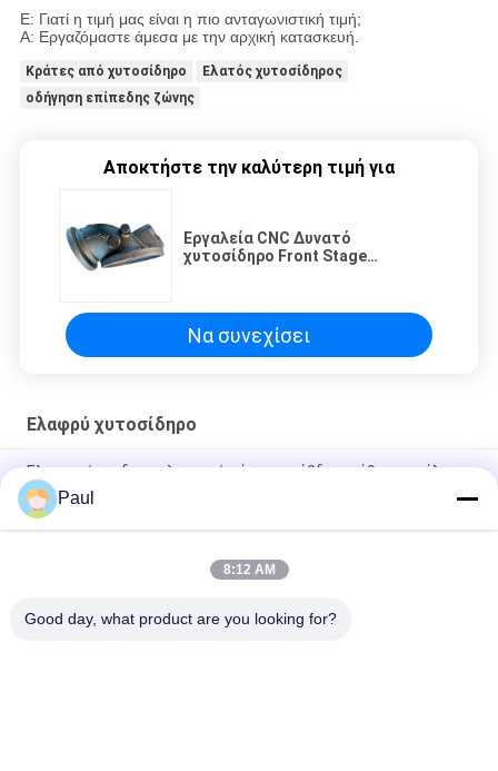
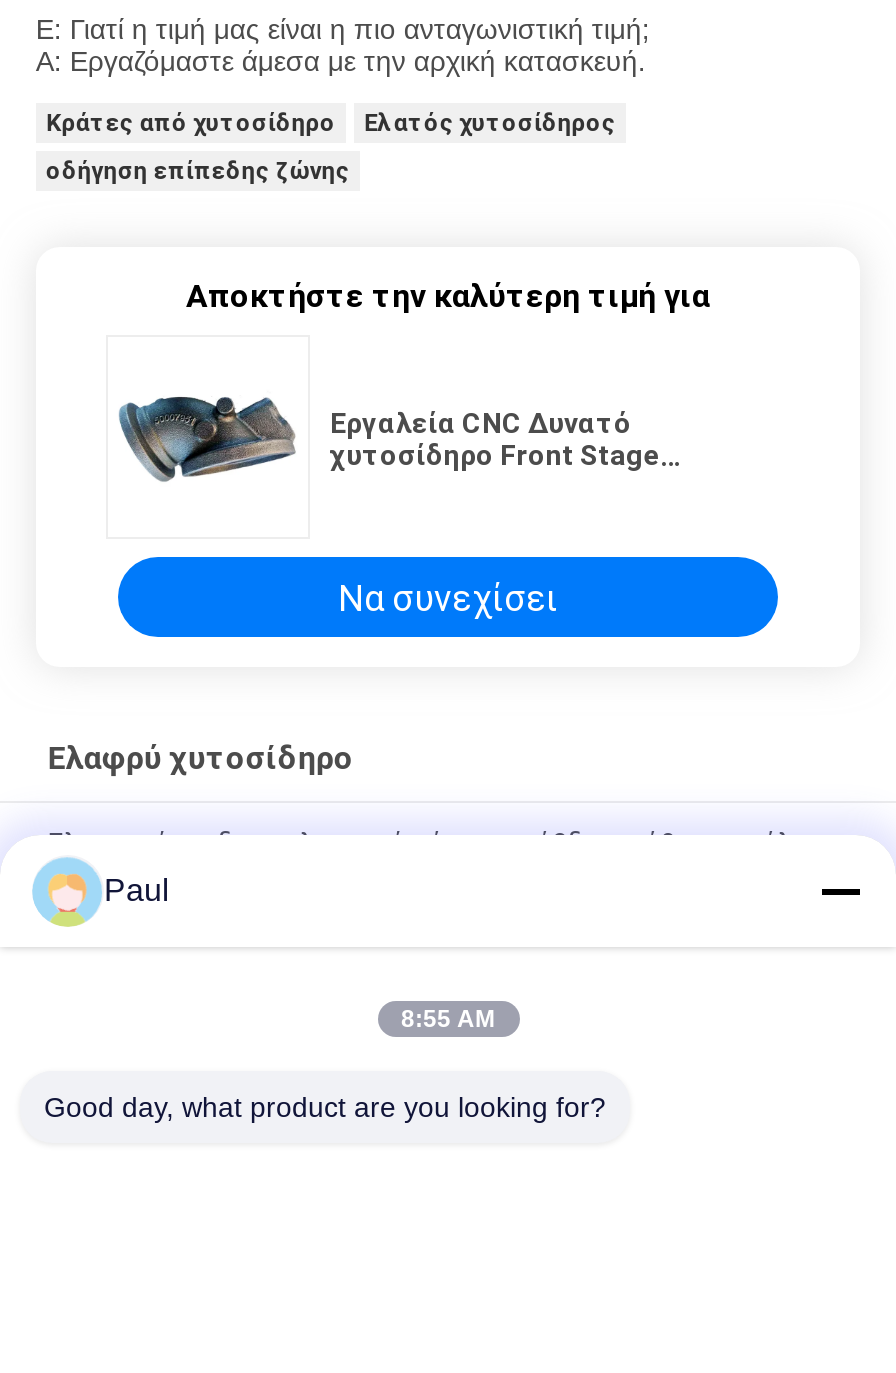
- 8:12 AM
+ 8:55 AM
